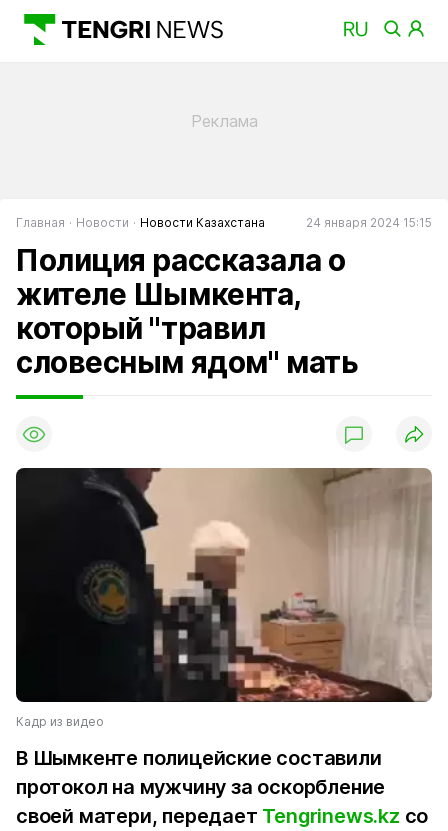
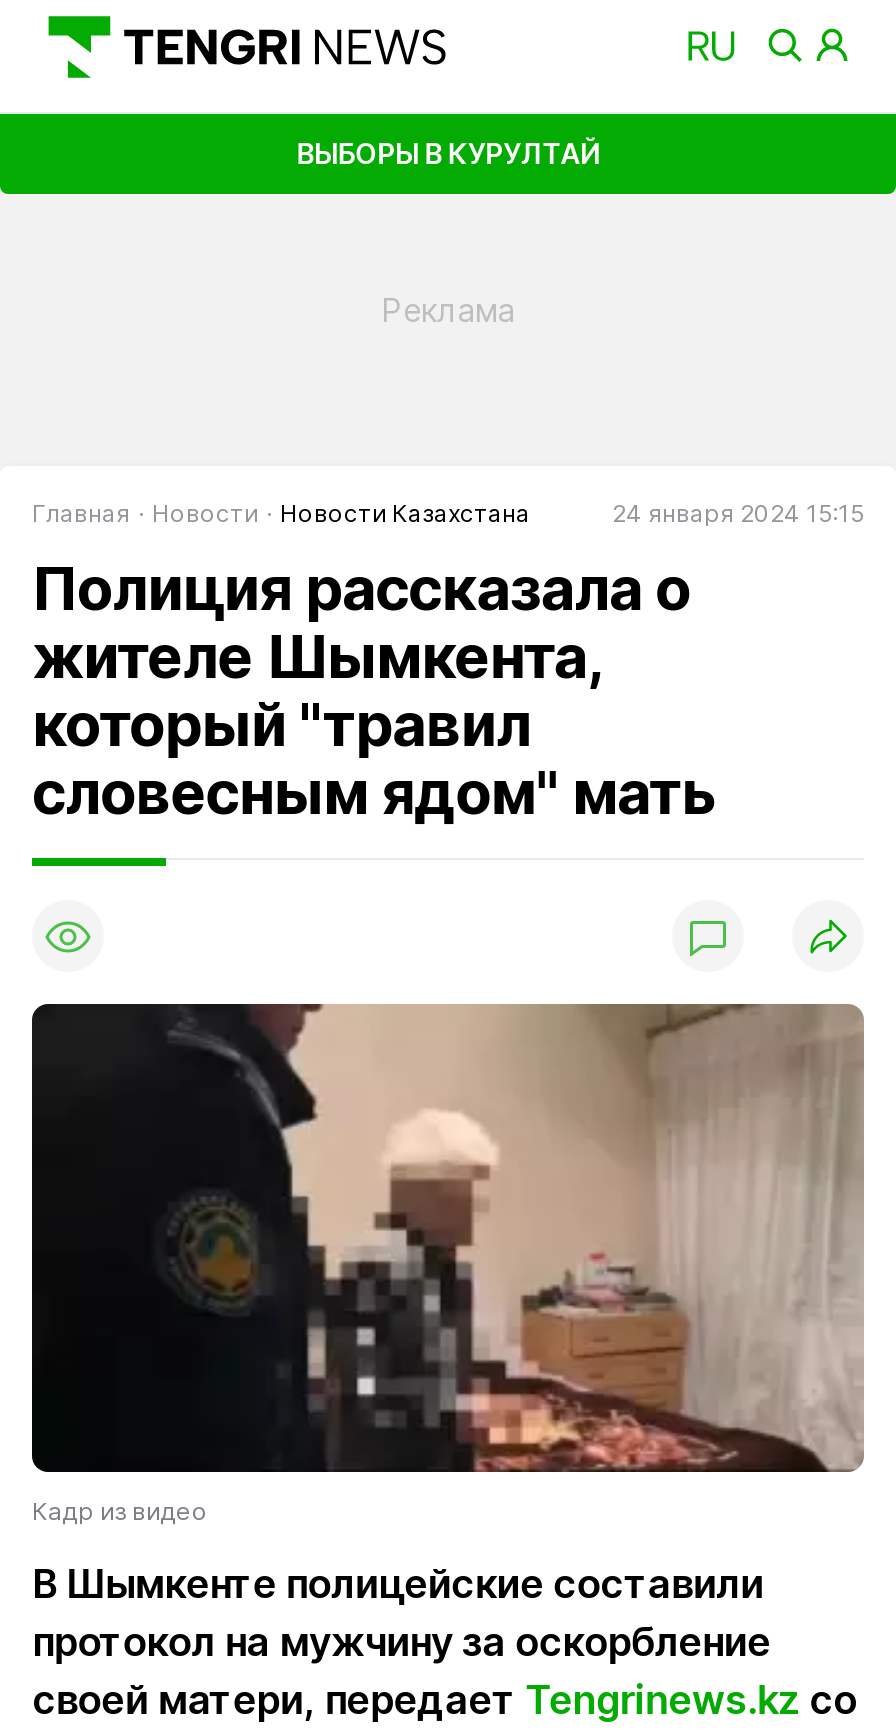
+ ВЫБОРЫ В КУРУЛТАЙ
